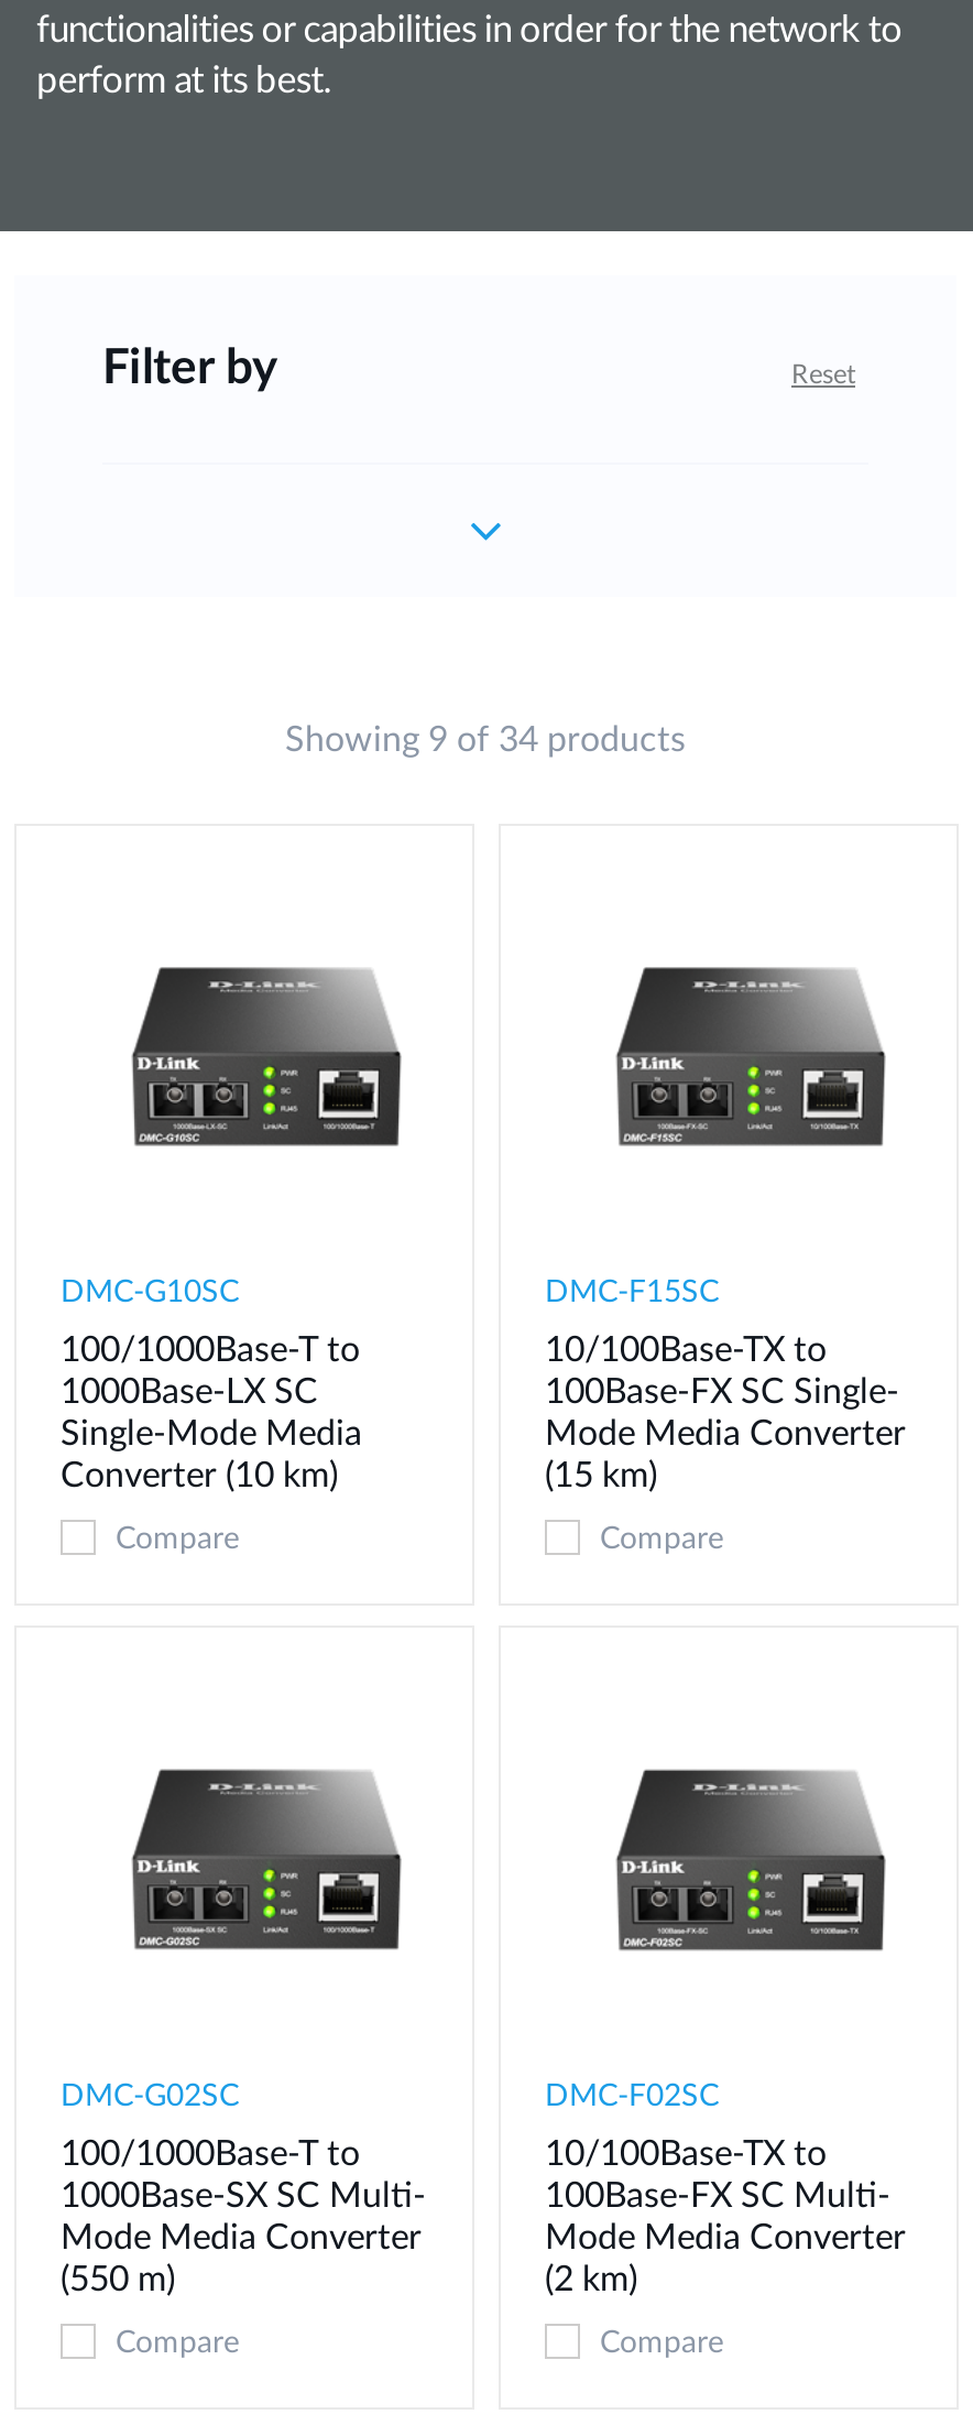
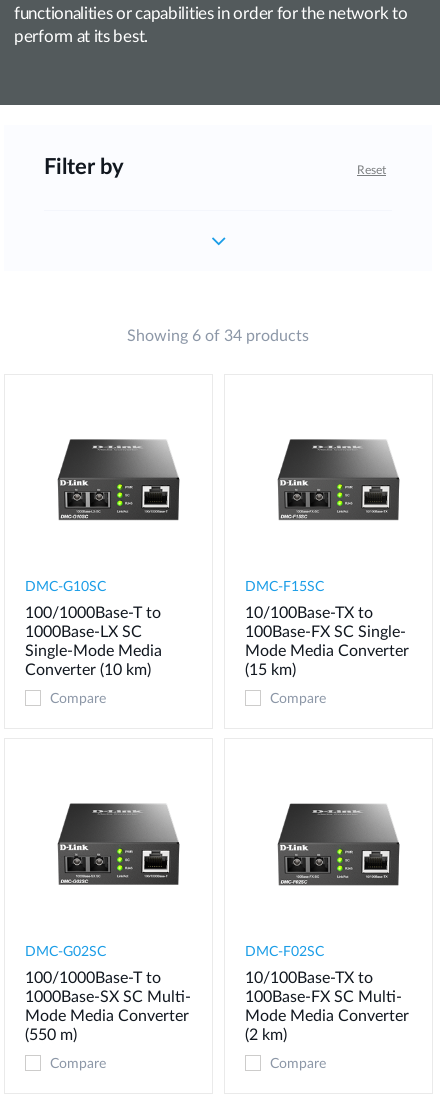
- Showing 9 of 34 products
+ Showing 6 of 34 products
